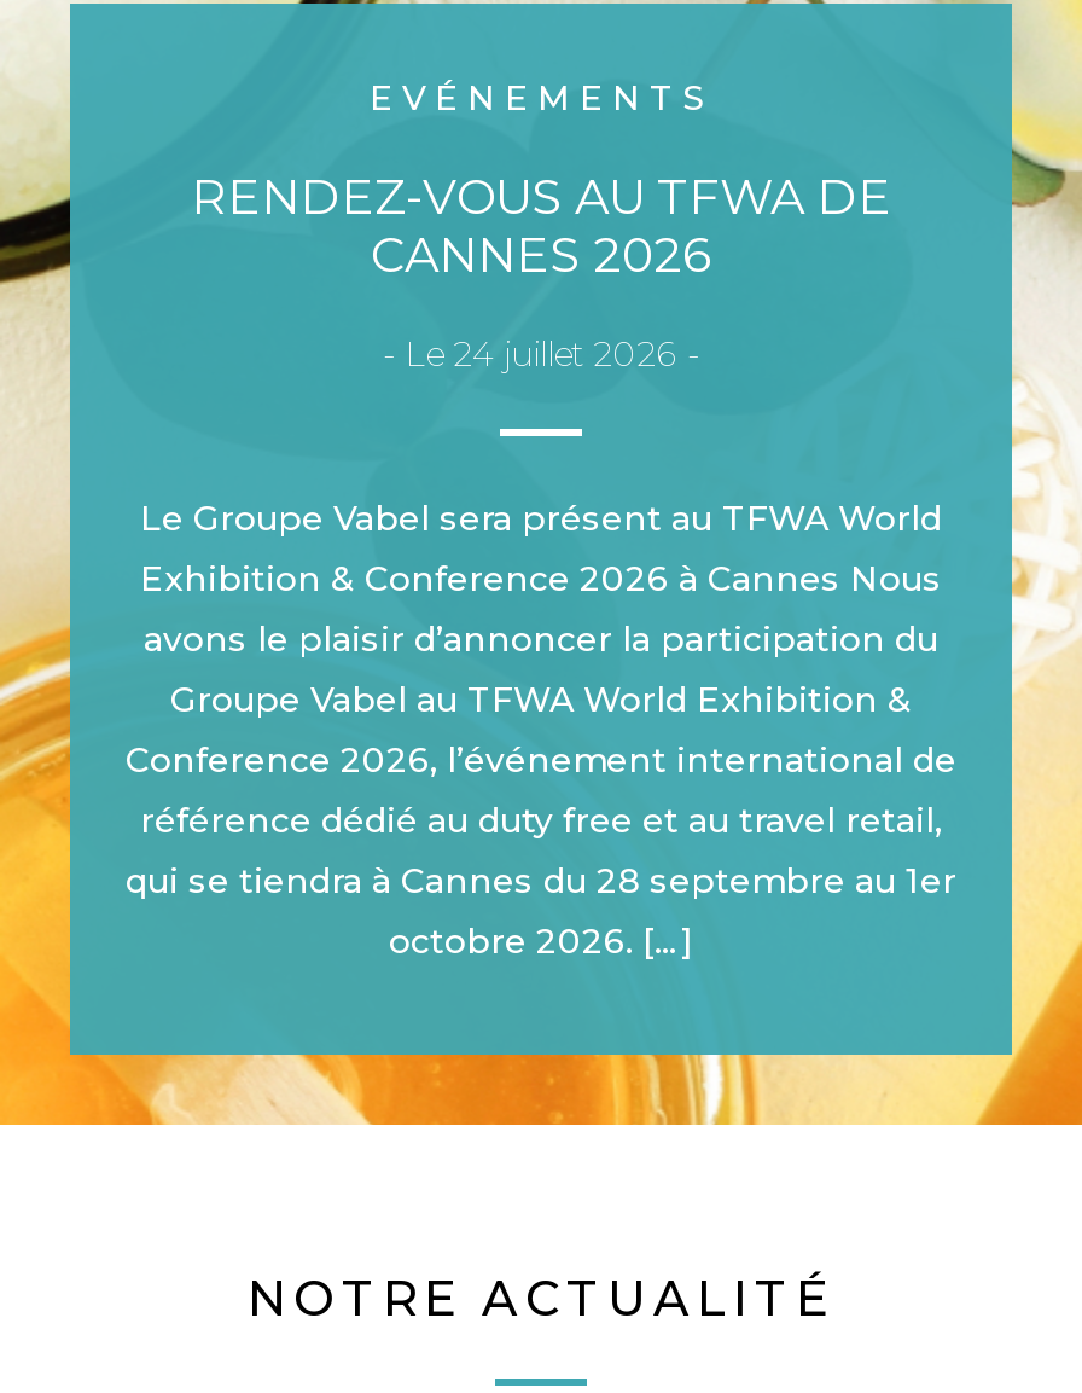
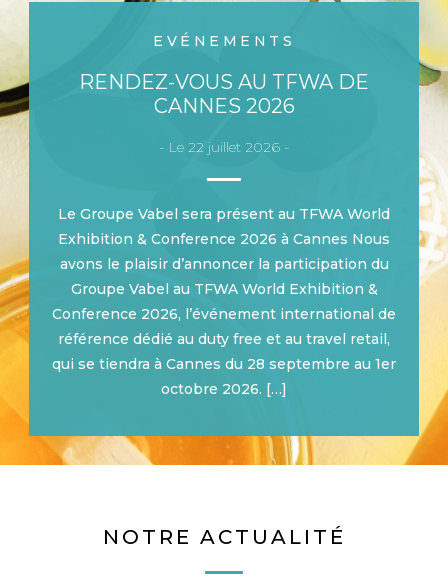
- - Le 24 juillet 2026 -
+ - Le 22 juillet 2026 -
